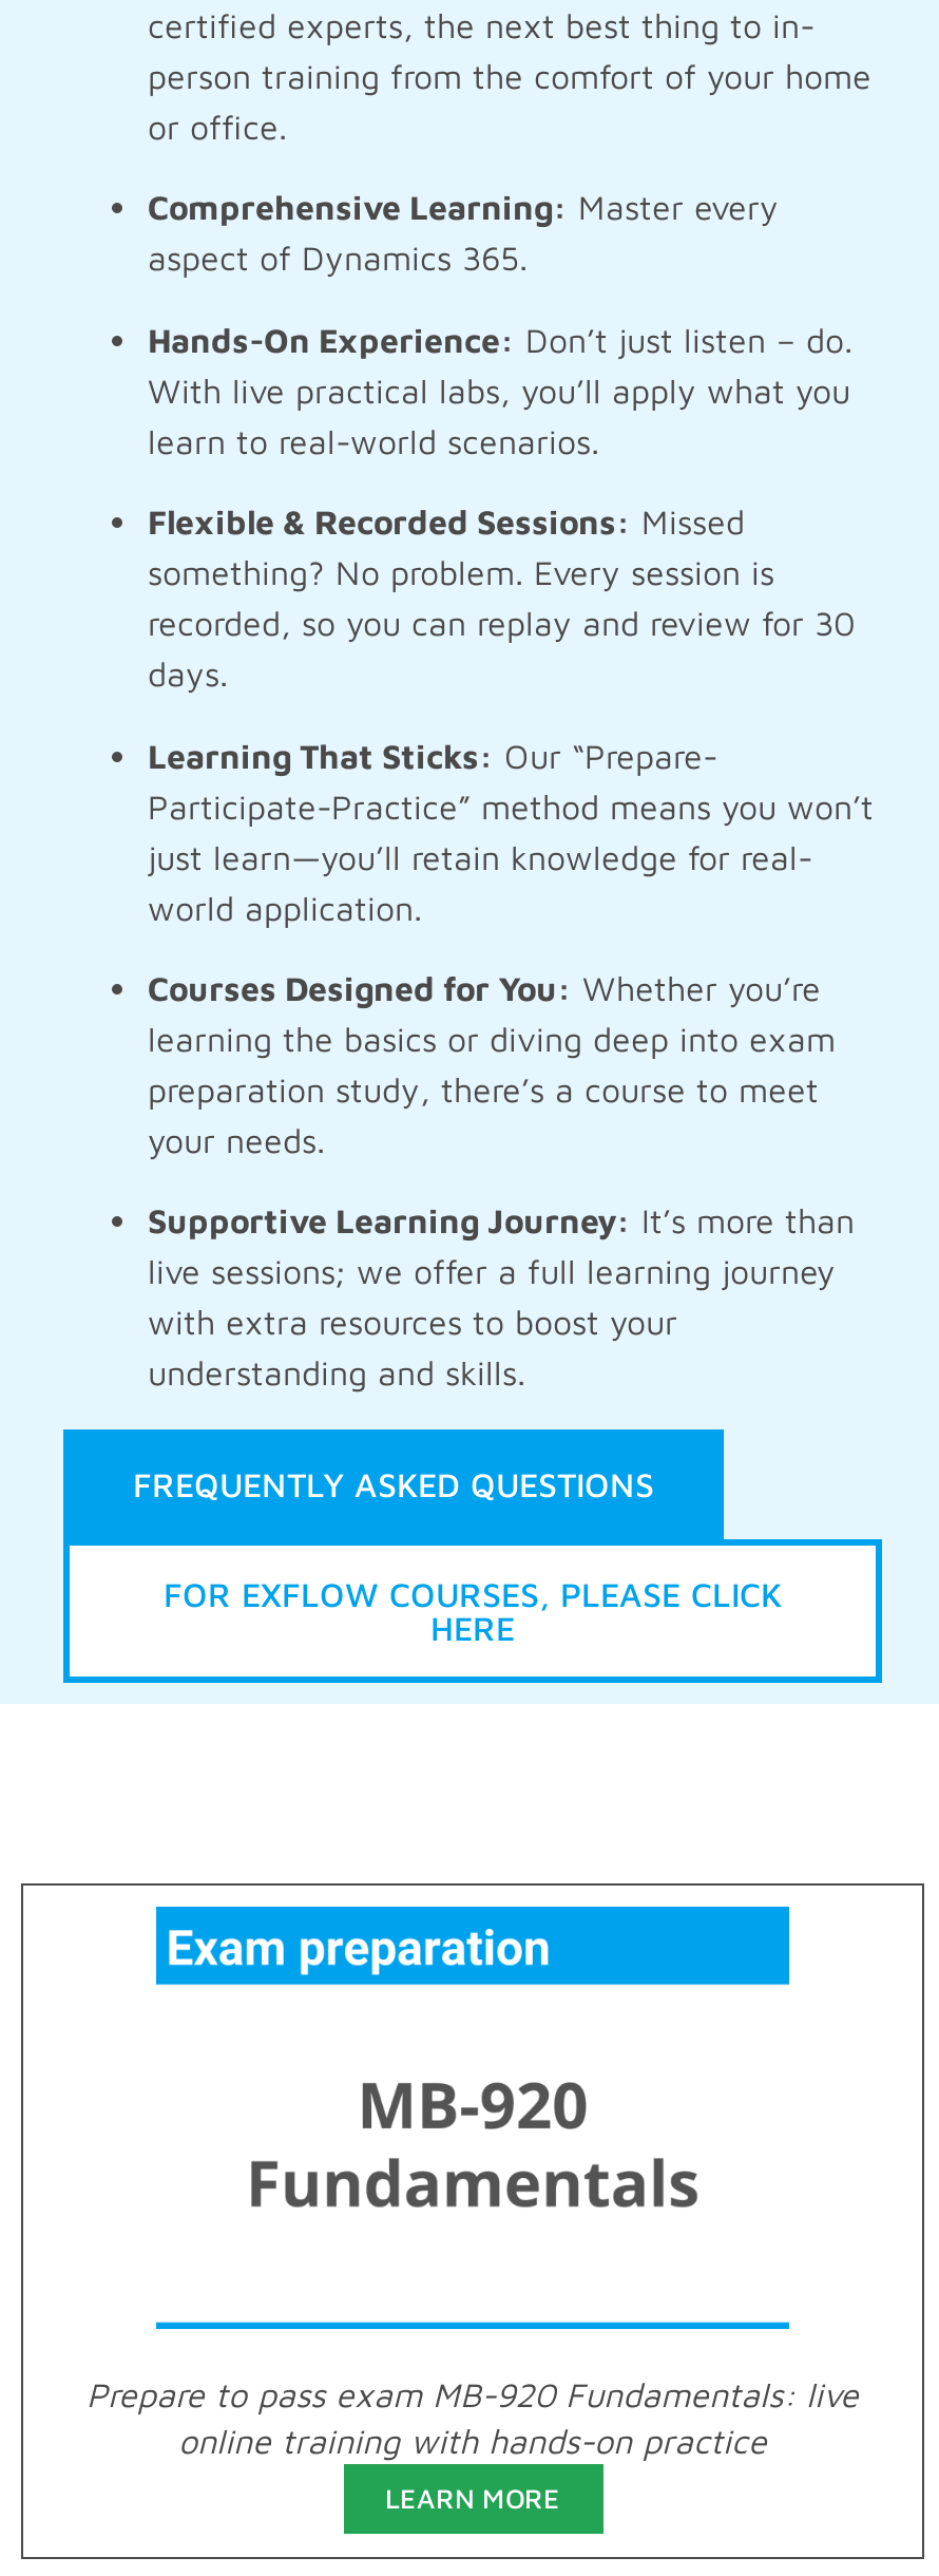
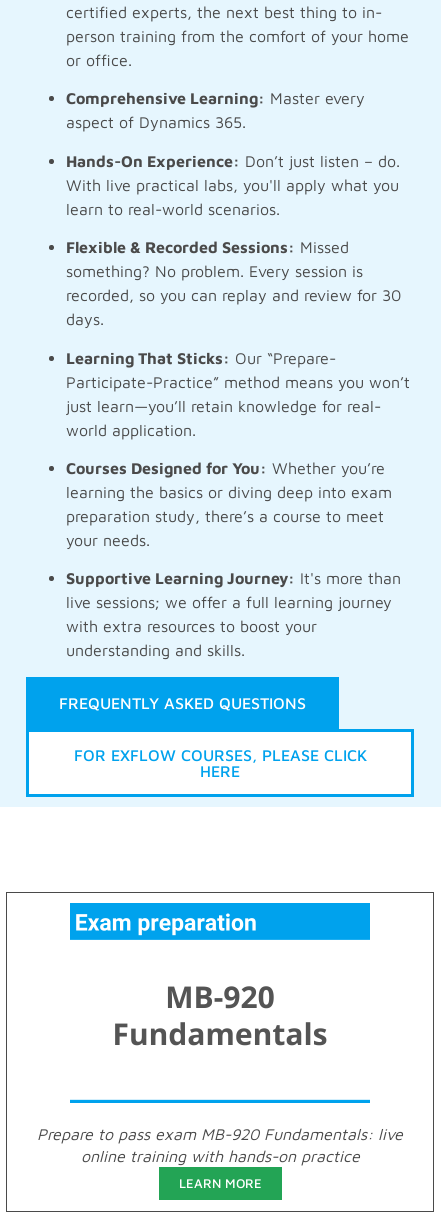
- With live practical labs, you’ll apply what you
+ With live practical labs, you'll apply what you

- Supportive Learning Journey: It’s more than
+ Supportive Learning Journey: It's more than
